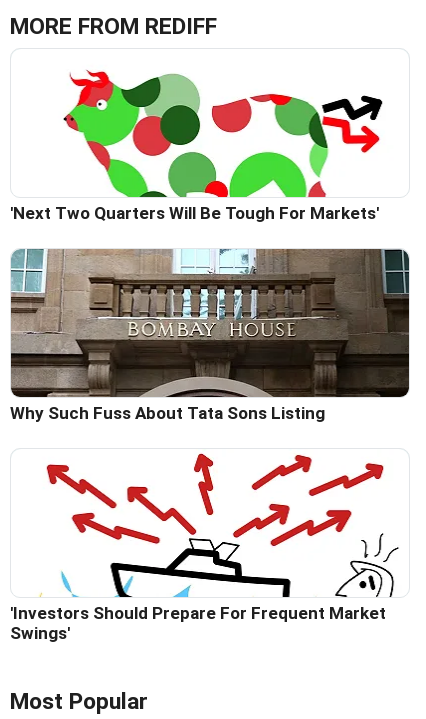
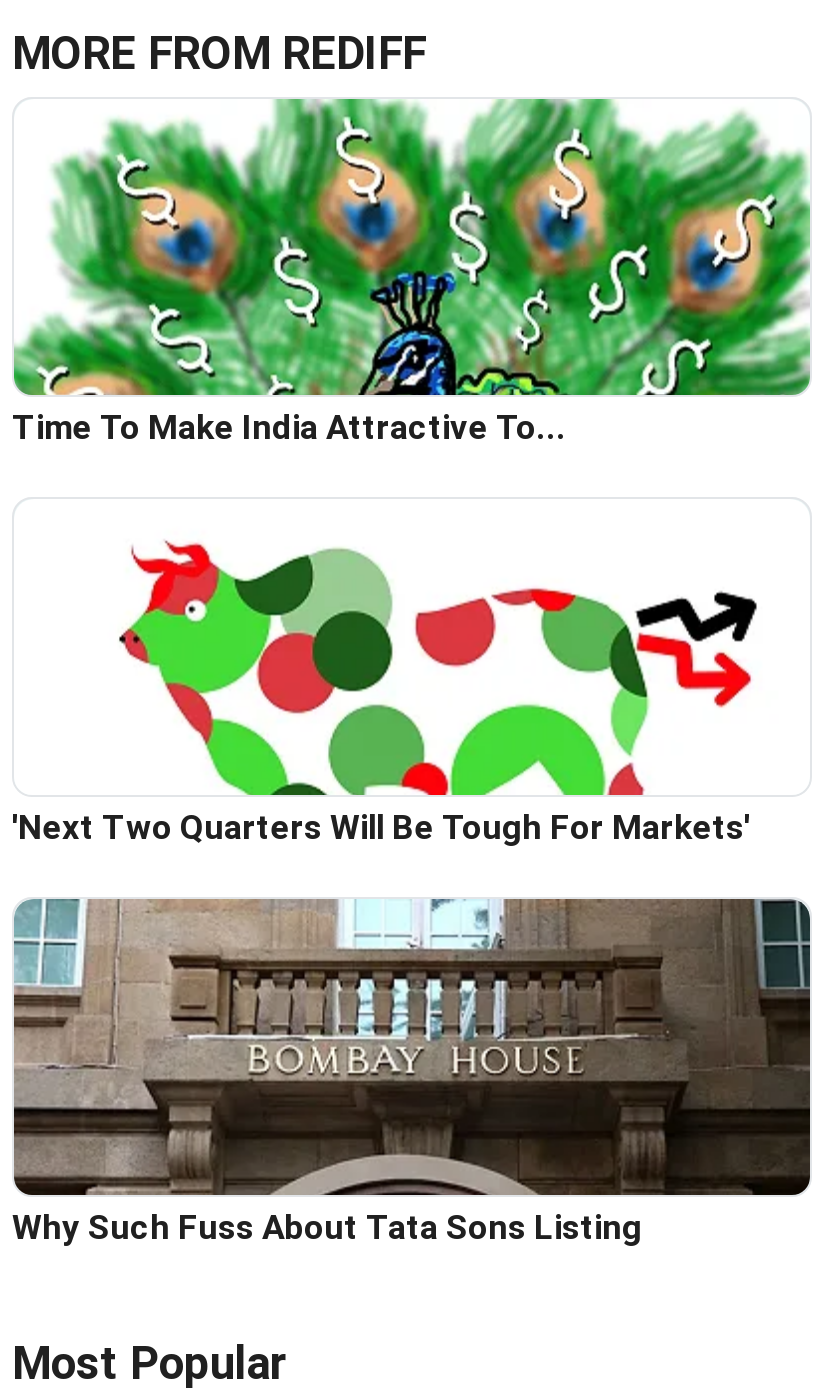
+ [image]
+ Time To Make India Attractive To...

moved down: [image] | 'Next Two Quarters Will Be Tough For Markets' | Why Such Fuss About Tata Sons Listing

- [image]
- 'Investors Should Prepare For Frequent Market
- Swings'
